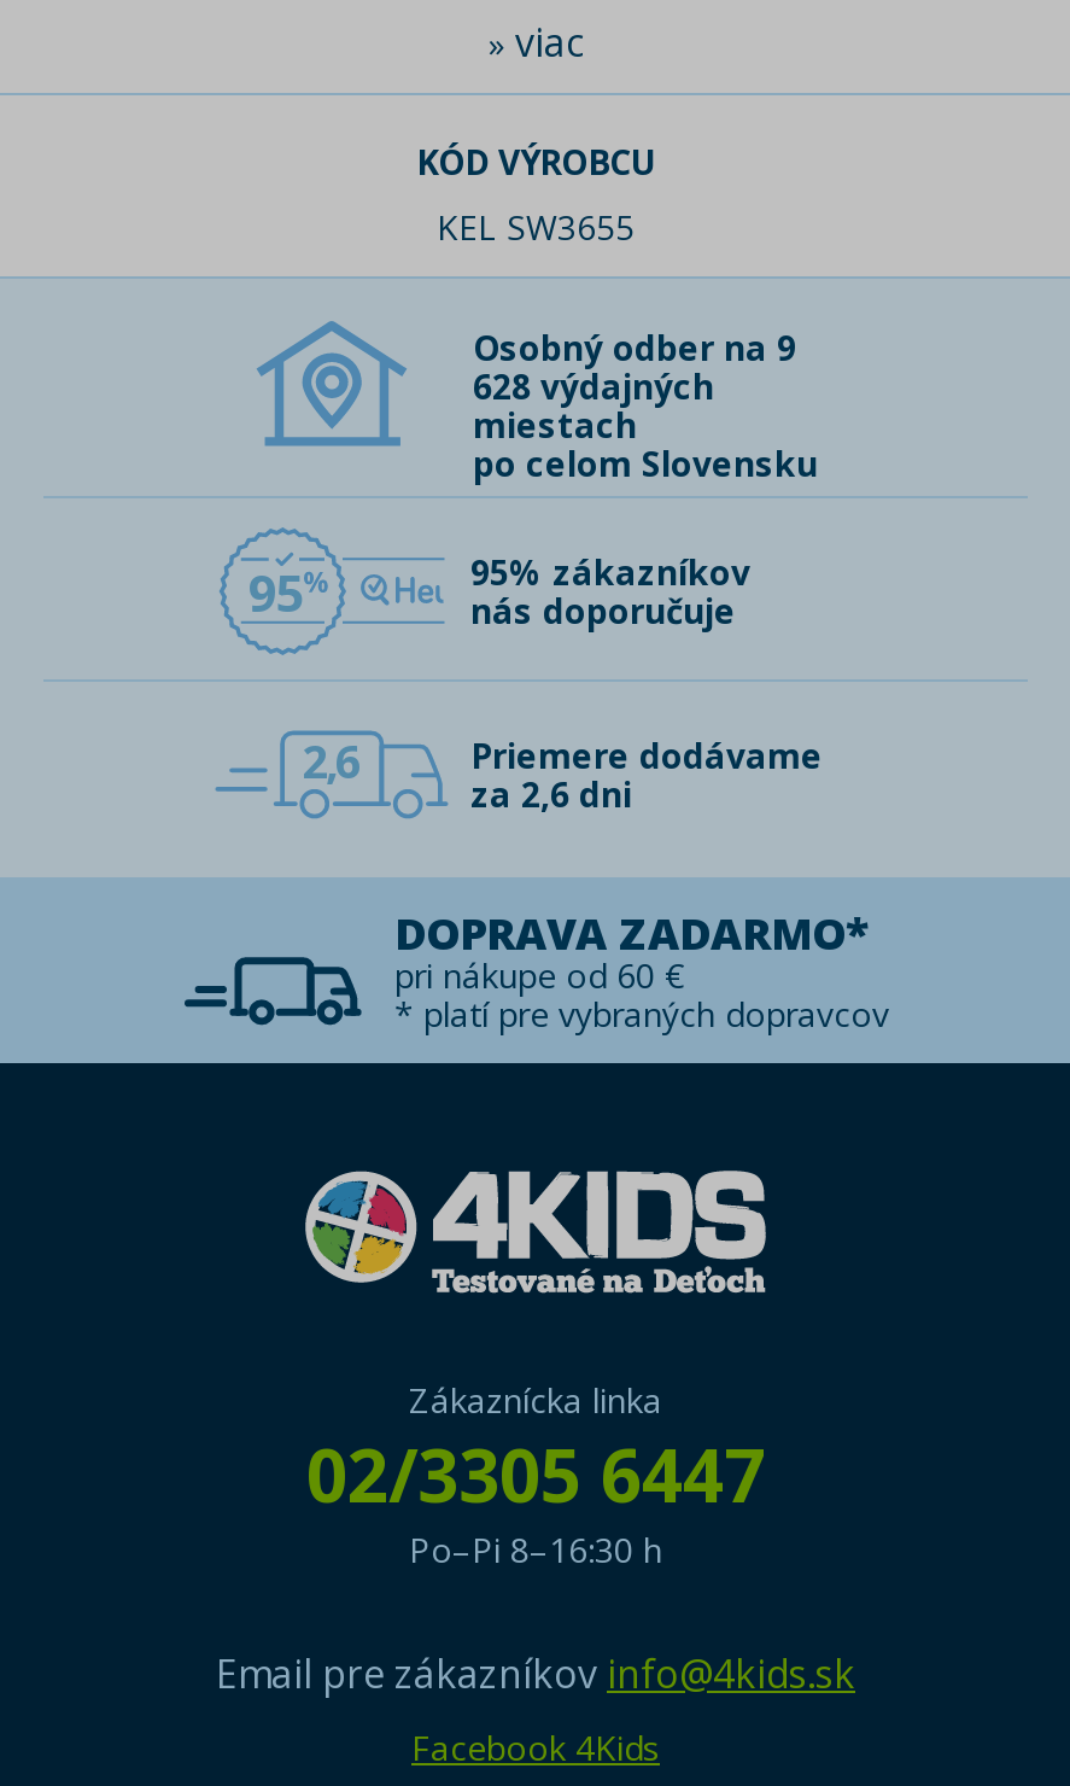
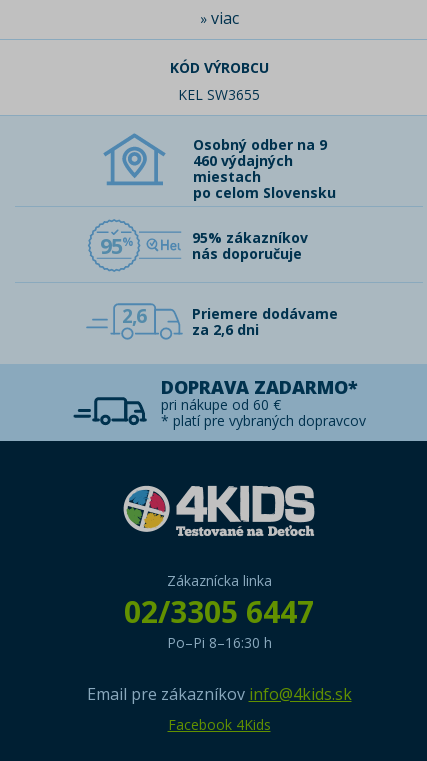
- 628 výdajných
+ 460 výdajných
